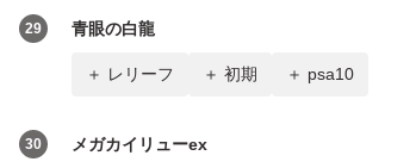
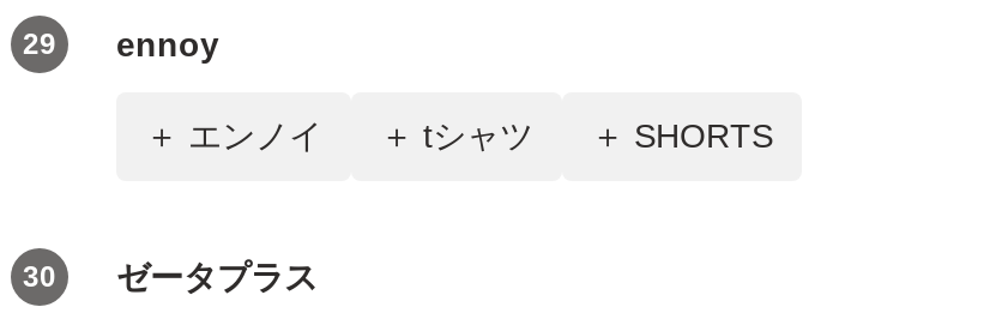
- 青眼の白龍
+ ennoy

- レリーフ
- 初期
- psa10
+ エンノイ
+ tシャツ
+ SHORTS

- メガカイリューex
+ ゼータプラス
